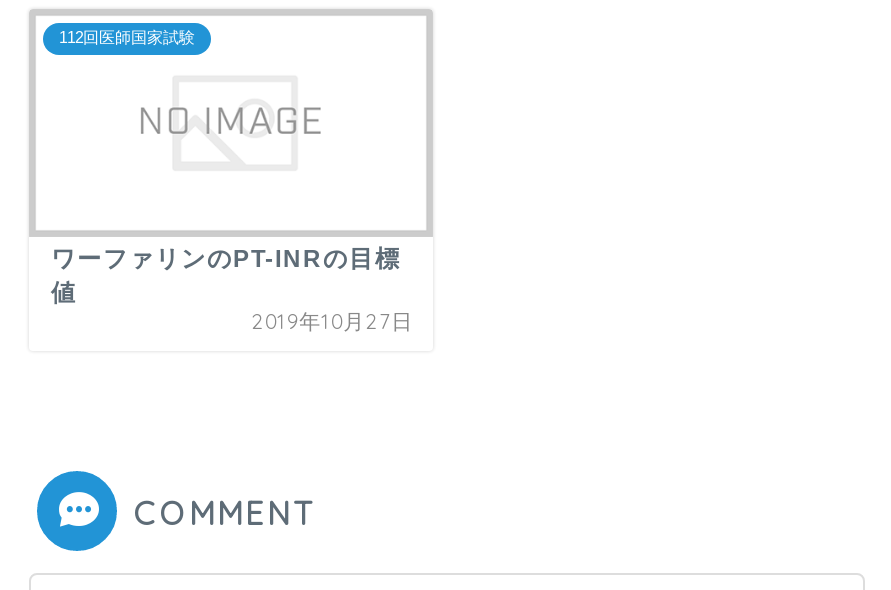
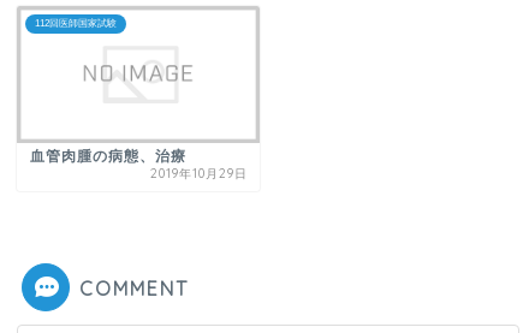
- ワーファリンのPT-INRの目標
- 値
- 2019年10月27日
+ 血管肉腫の病態、治療
+ 2019年10月29日
